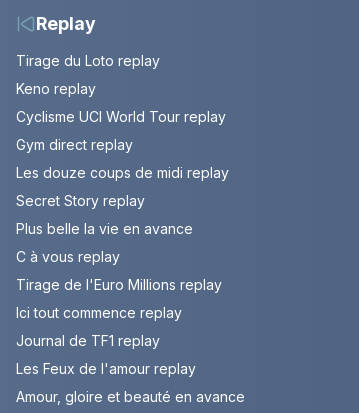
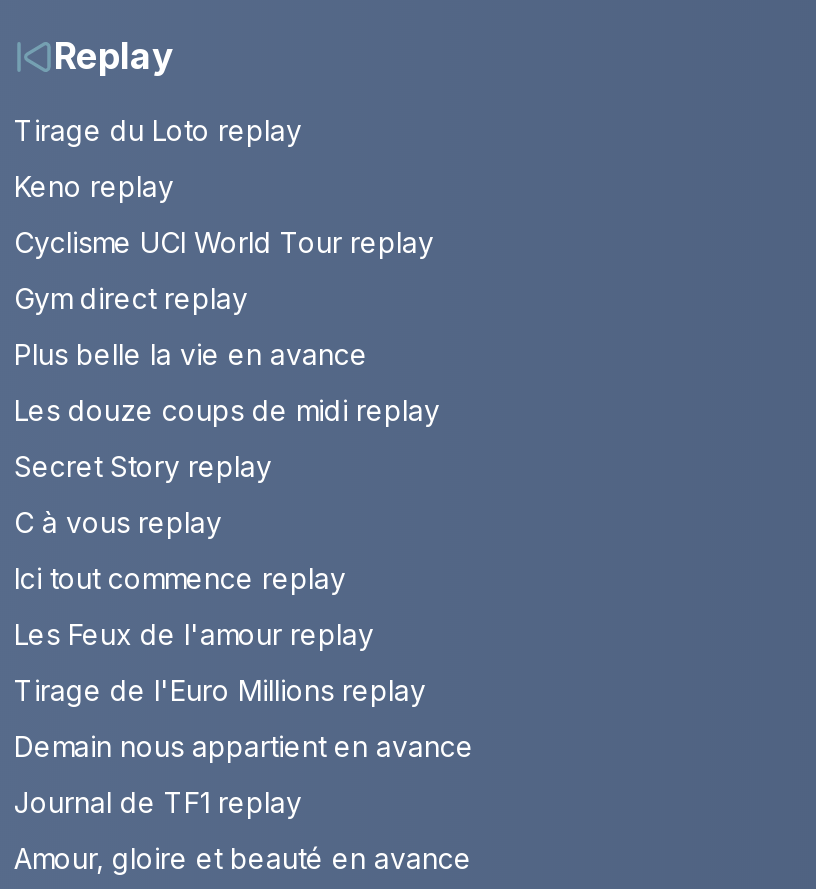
moved up: Plus belle la vie en avance

moved down: Tirage de l'Euro Millions replay

+ Demain nous appartient en avance

moved up: Ici tout commence replay

moved down: Journal de TF1 replay

moved up: Les Feux de l'amour replay
